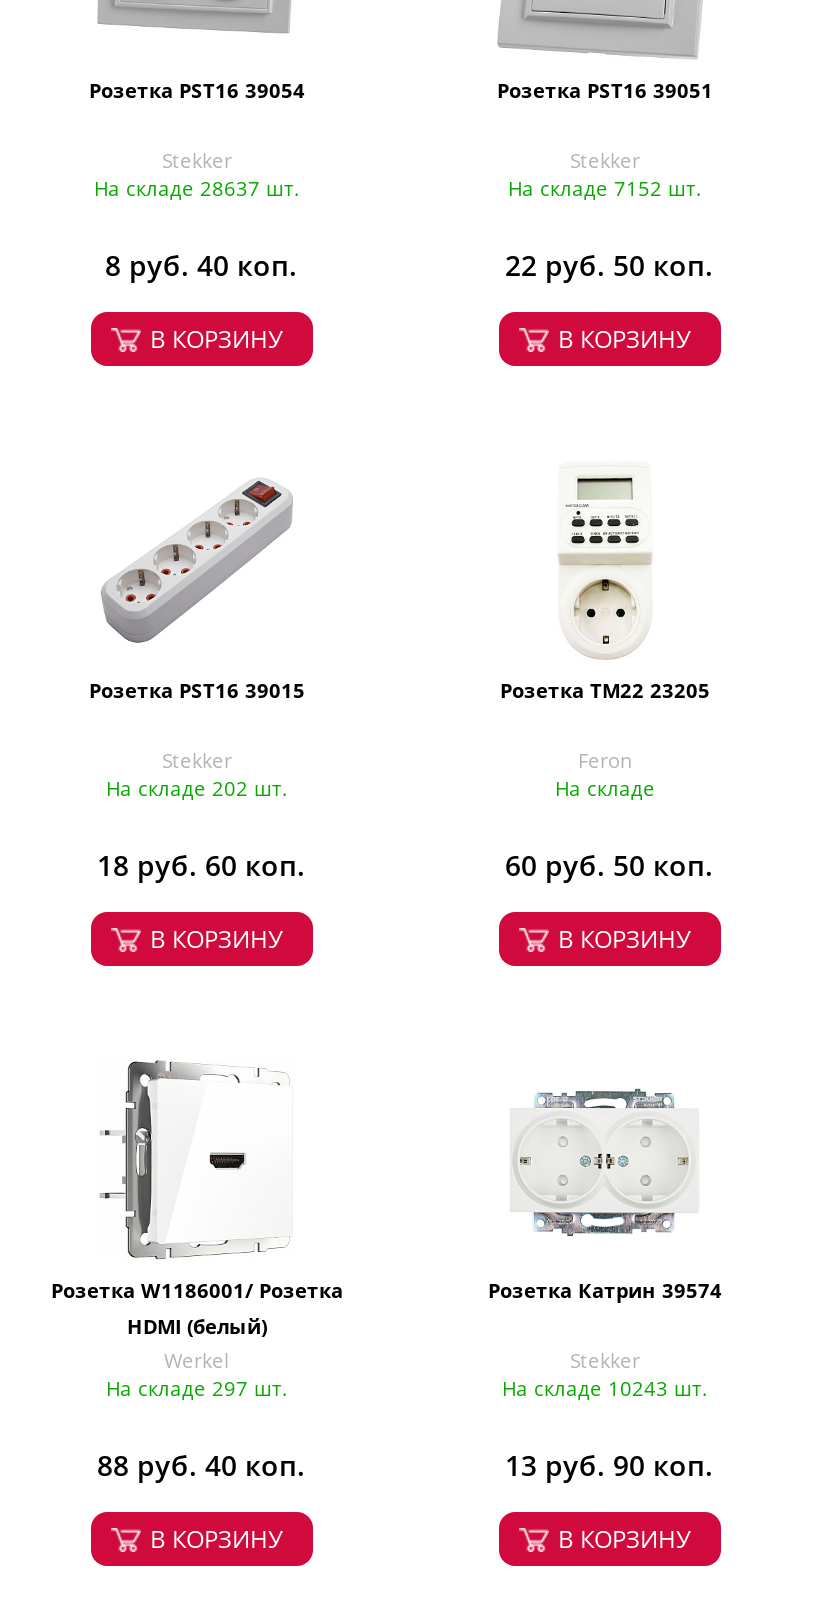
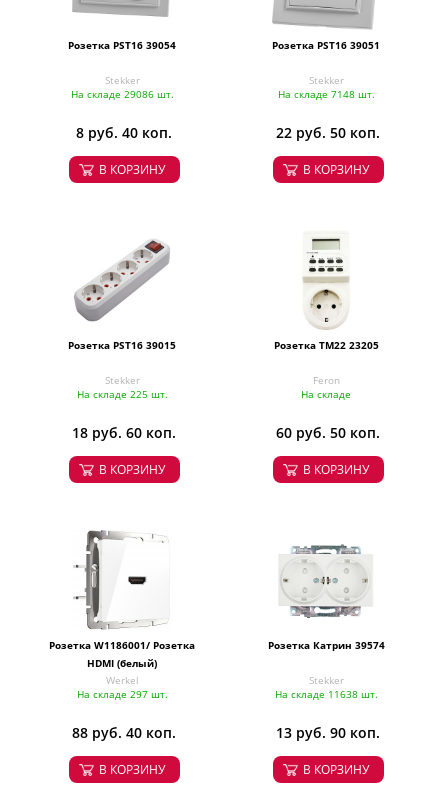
- На складе 28637 шт.
+ На складе 29086 шт.

- На складе 7152 шт.
+ На складе 7148 шт.

- На складе 202 шт.
+ На складе 225 шт.

- На складе 10243 шт.
+ На складе 11638 шт.
